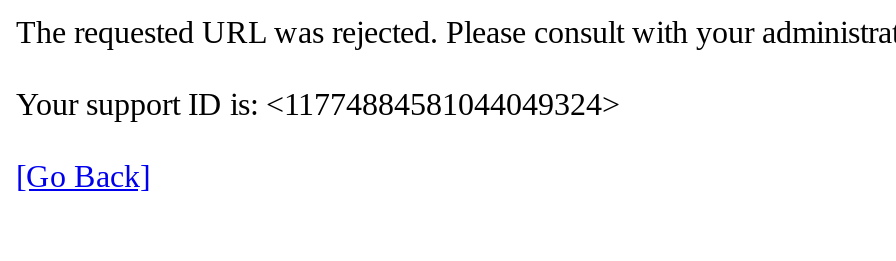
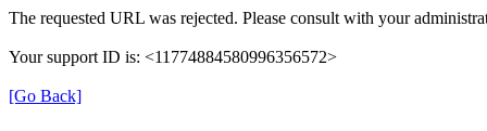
- Your support ID is: <11774884581044049324>
+ Your support ID is: <11774884580996356572>
